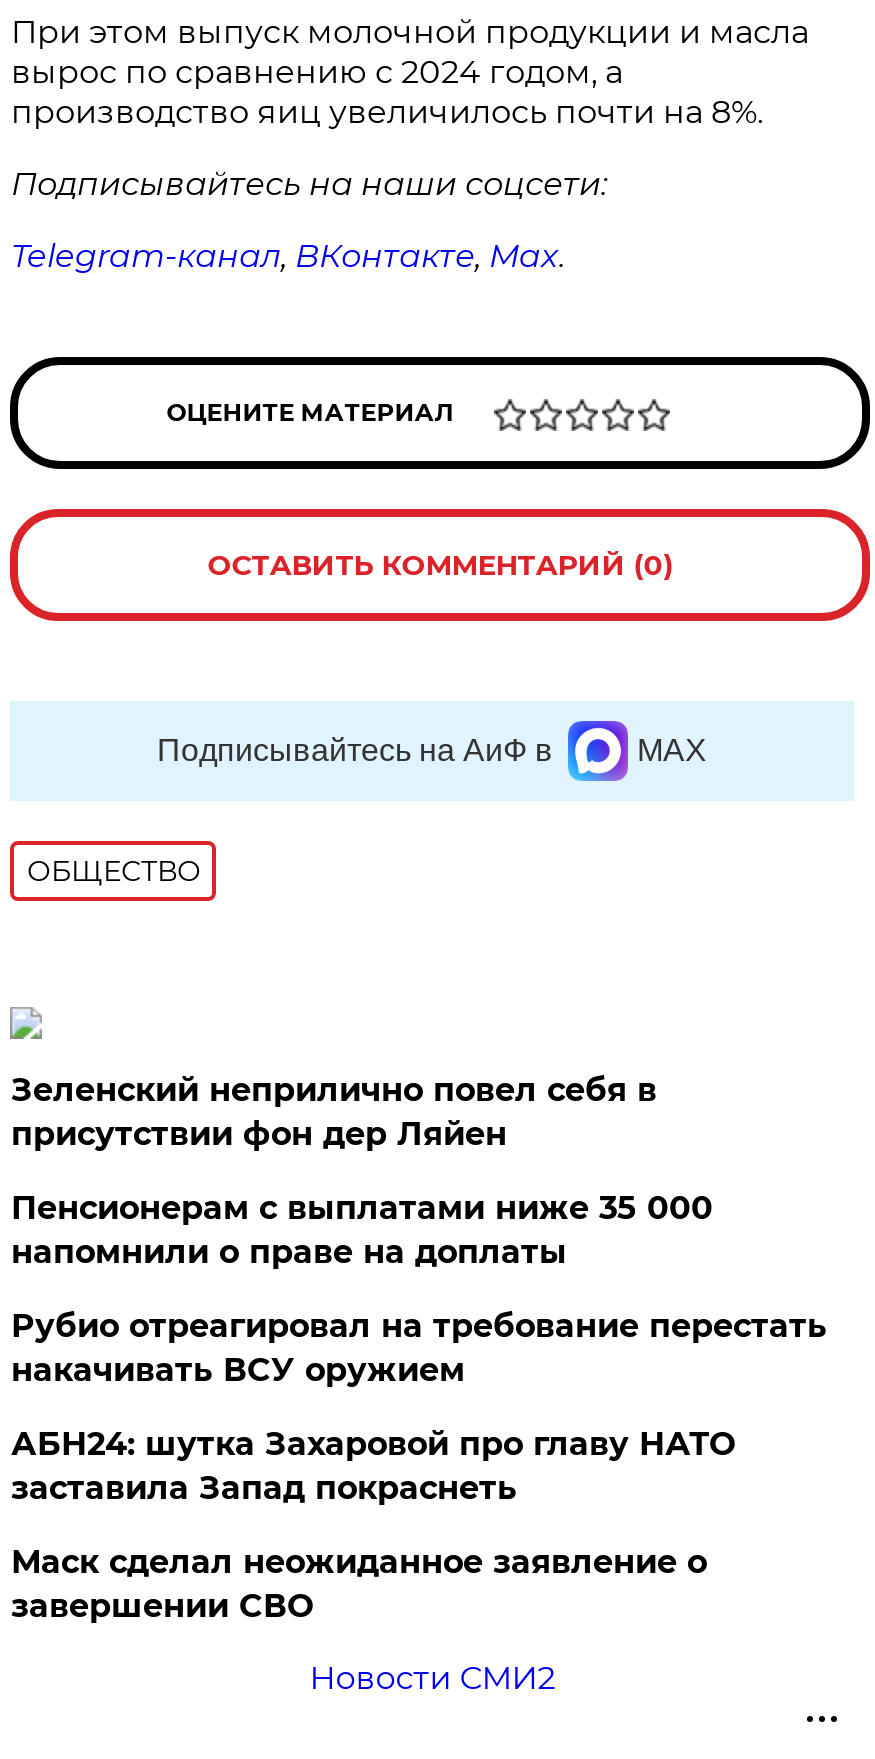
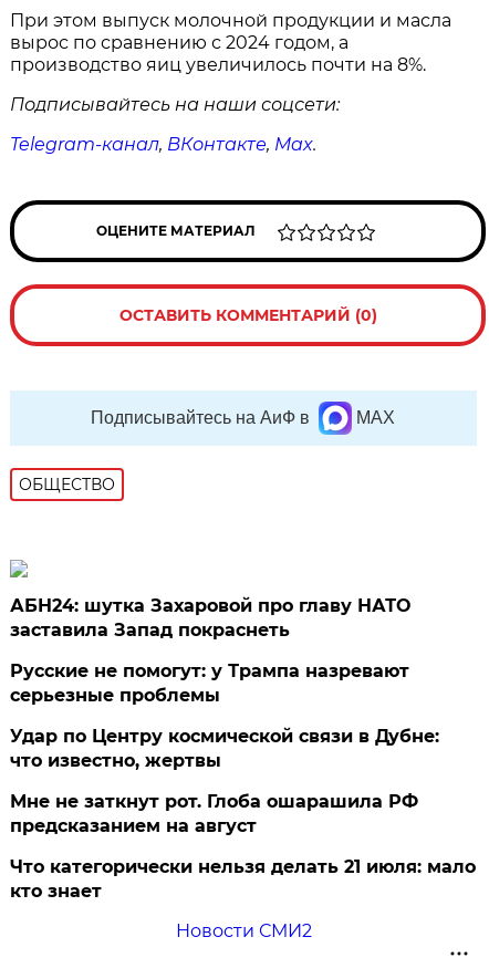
- Зеленский неприлично повел cебя в
- присутствии фон дер Ляйен
- Пенсионерам с выплатами ниже 35 000
- напомнили о праве на доплаты
- Рубио отреагировал на требование перестать
- накачивать ВСУ оружием

moved up: АБН24: шутка Захаровой про главу НАТО | заставила Запад покраснеть

- Маск сделал неожиданное заявление о
- завершении СВО
+ Русские не помогут: у Трампа назревают
+ серьезные проблемы
+ Удар по Центру космической связи в Дубне:
+ что известно, жертвы
+ Мне не заткнут рот. Глоба ошарашила РФ
+ предсказанием на август
+ Что категорически нельзя делать 21 июля: мало
+ кто знает
